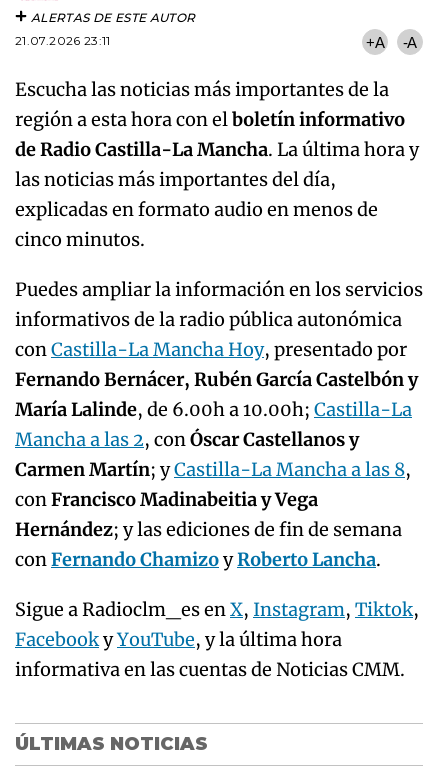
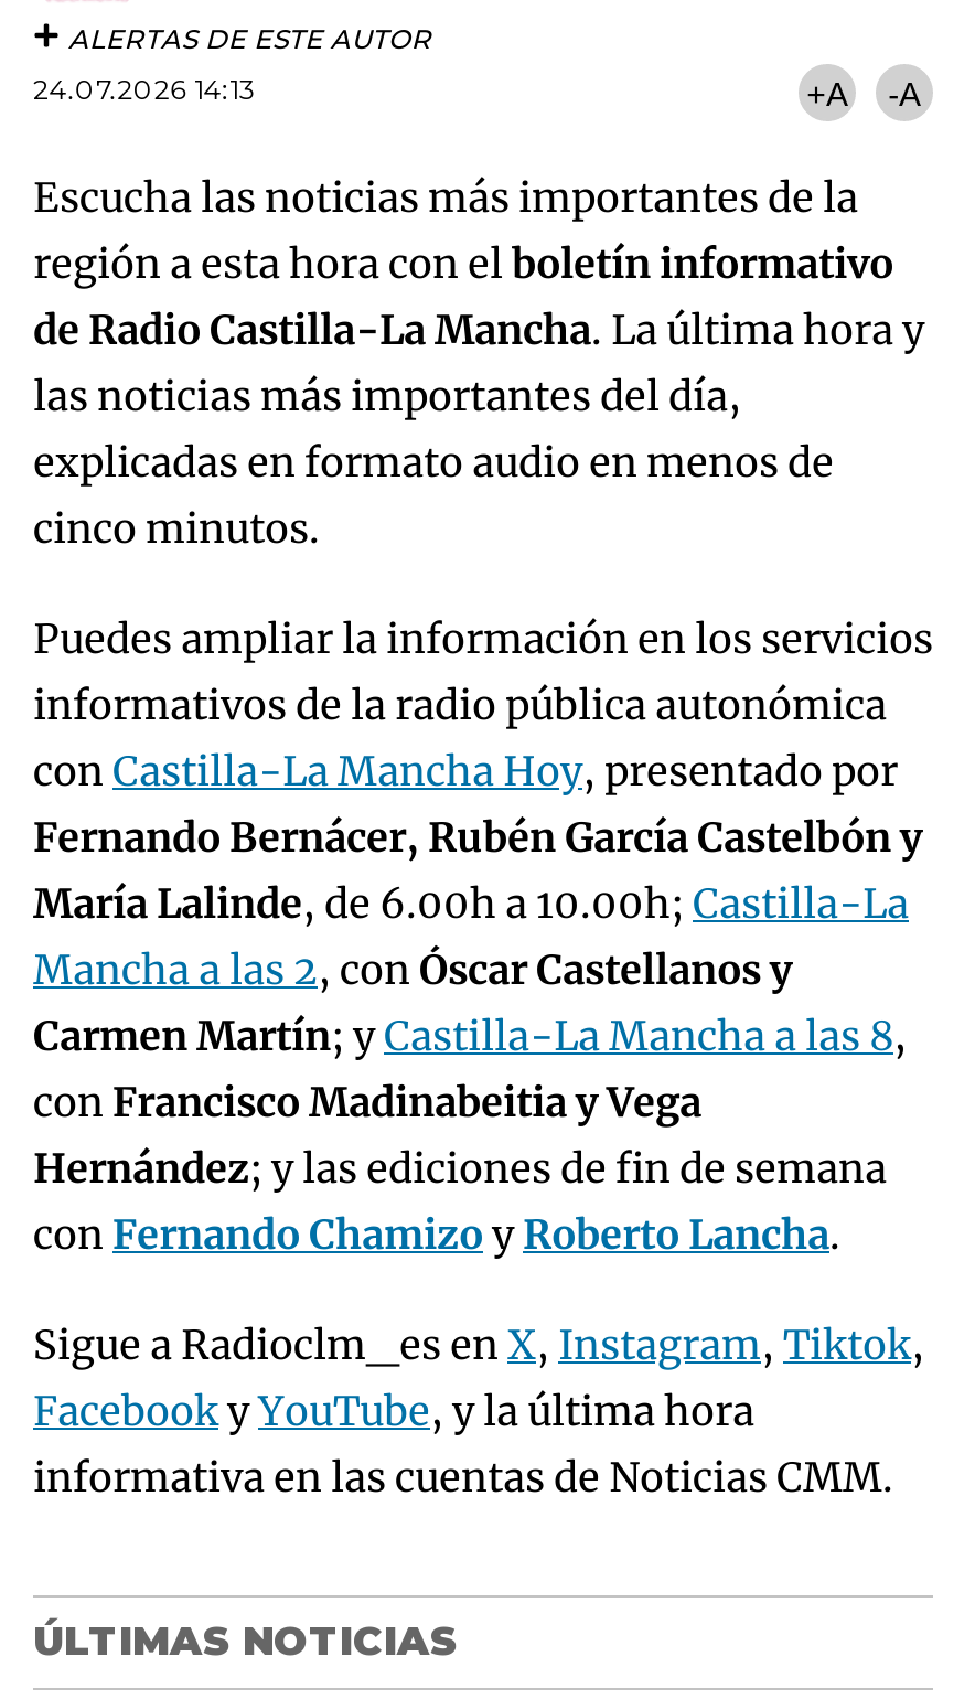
- 21.07.2026 23:11
+ 24.07.2026 14:13
